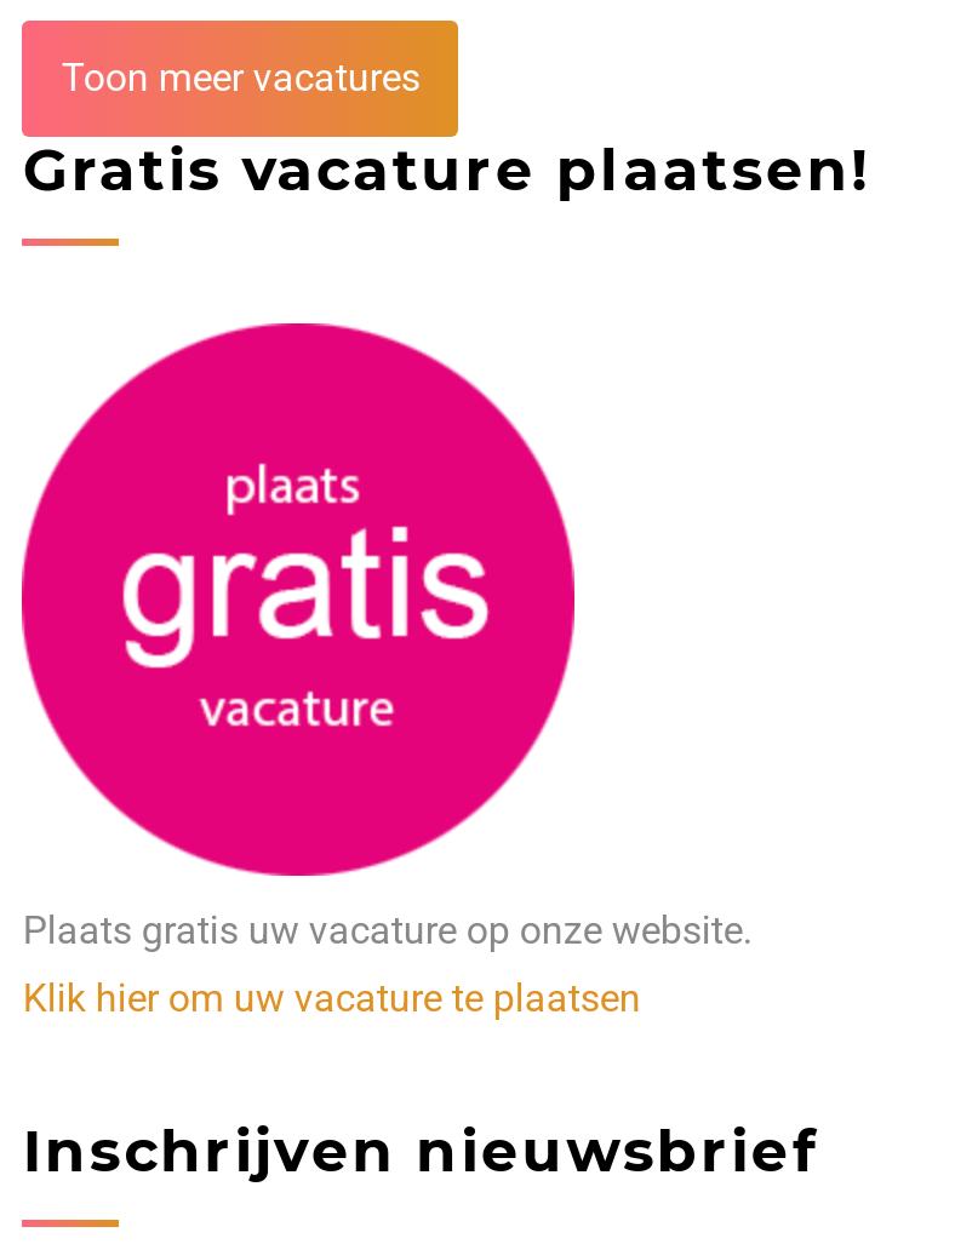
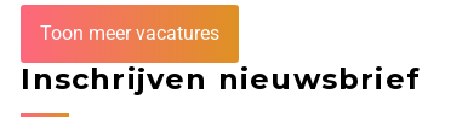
- Gratis vacature plaatsen!

- [image]
- Plaats gratis uw vacature op onze website.
- Klik hier om uw vacature te plaatsen
